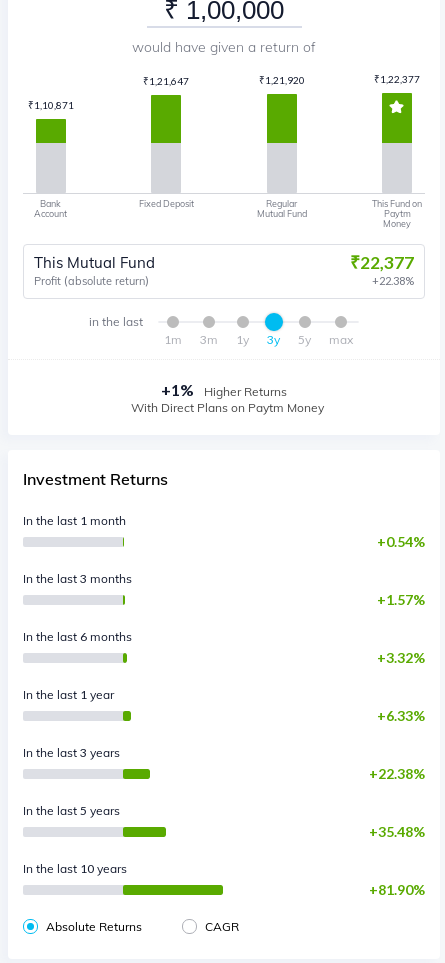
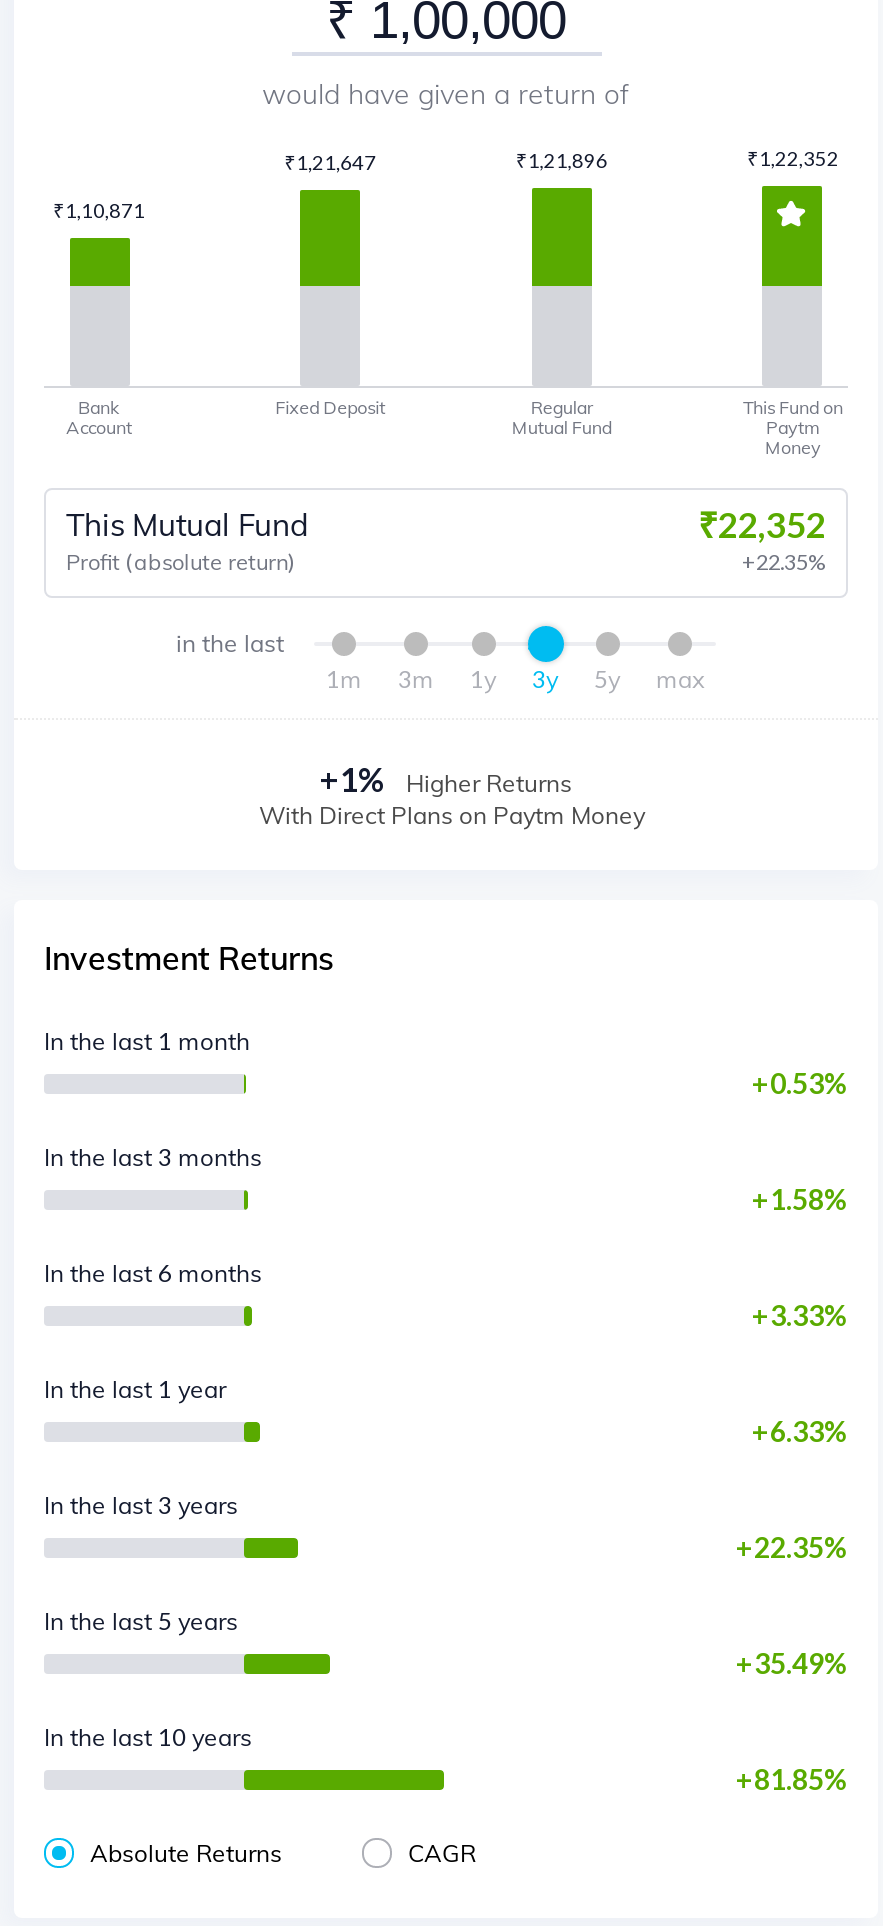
- ₹1,21,920
+ ₹1,21,896

- ₹1,22,377
+ ₹1,22,352

- ₹22,377
+ ₹22,352

- 22.38%
+ 22.35%

- 0.54%
+ 0.53%

- 1.57%
+ 1.58%

- 3.32%
+ 3.33%

- 22.38%
+ 22.35%

- 35.48%
+ 35.49%

- 81.90%
+ 81.85%
